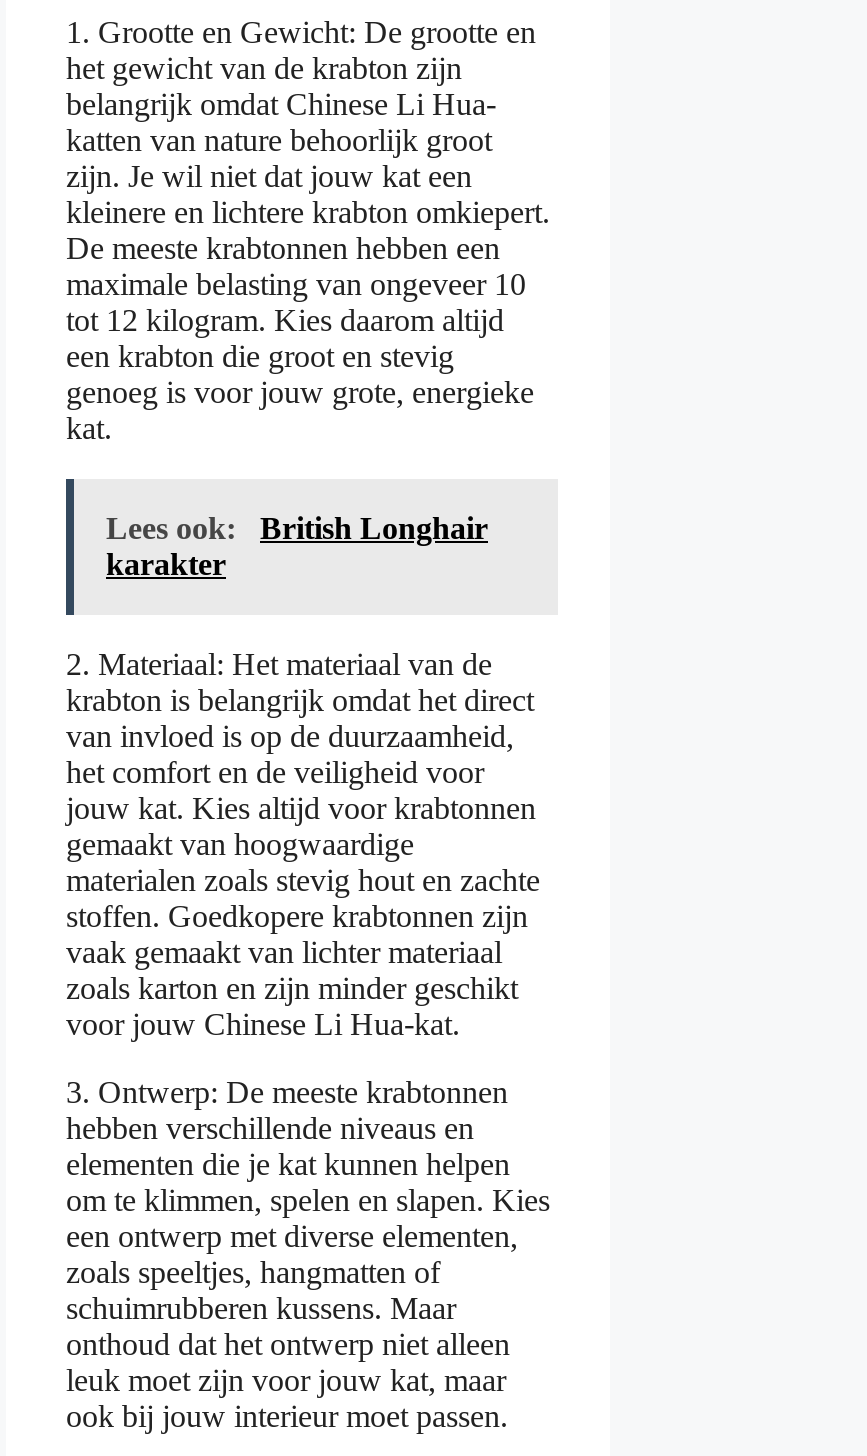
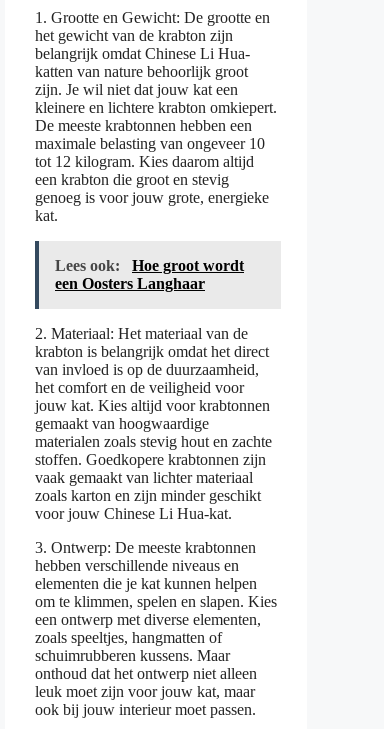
- Lees ook: British Longhair
- karakter
+ Lees ook: Hoe groot wordt
+ een Oosters Langhaar
